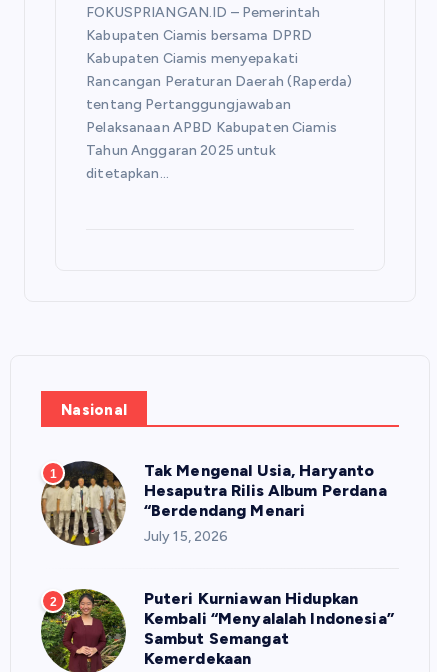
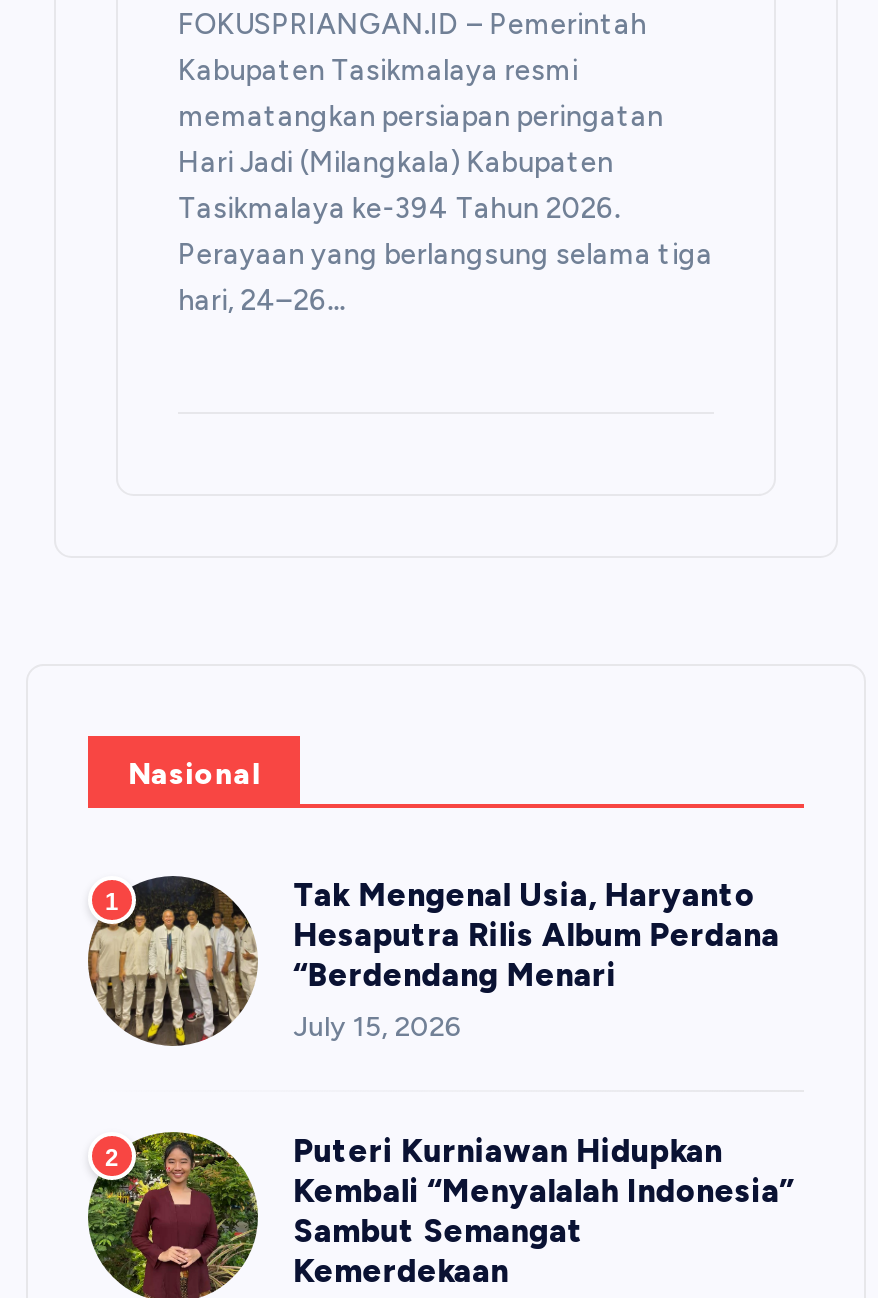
- Kabupaten Ciamis bersama DPRD
- Kabupaten Ciamis menyepakati
- Rancangan Peraturan Daerah (Raperda)
- tentang Pertanggungjawaban
- Pelaksanaan APBD Kabupaten Ciamis
- Tahun Anggaran 2025 untuk
- ditetapkan…
+ Kabupaten Tasikmalaya resmi
+ mematangkan persiapan peringatan
+ Hari Jadi (Milangkala) Kabupaten
+ Tasikmalaya ke-394 Tahun 2026.
+ Perayaan yang berlangsung selama tiga
+ hari, 24–26…
